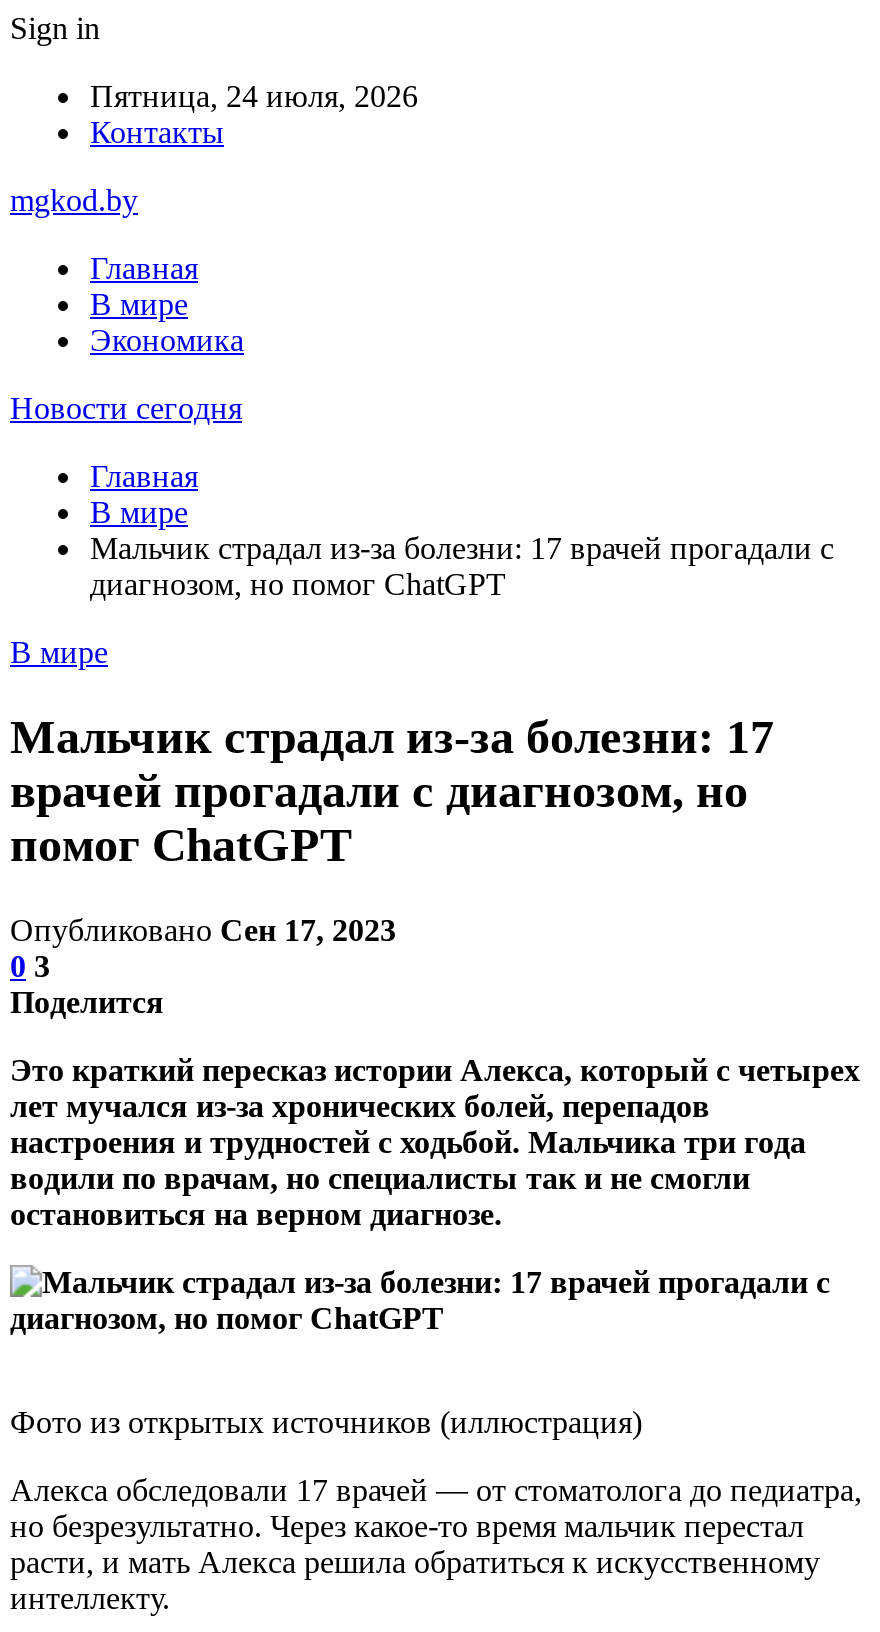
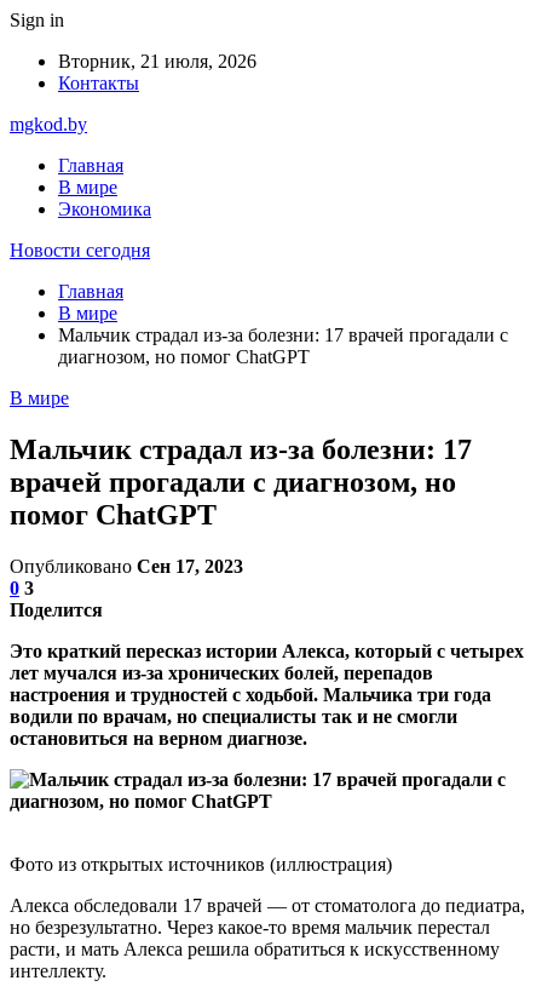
- Пятница, 24 июля, 2026
+ Вторник, 21 июля, 2026
